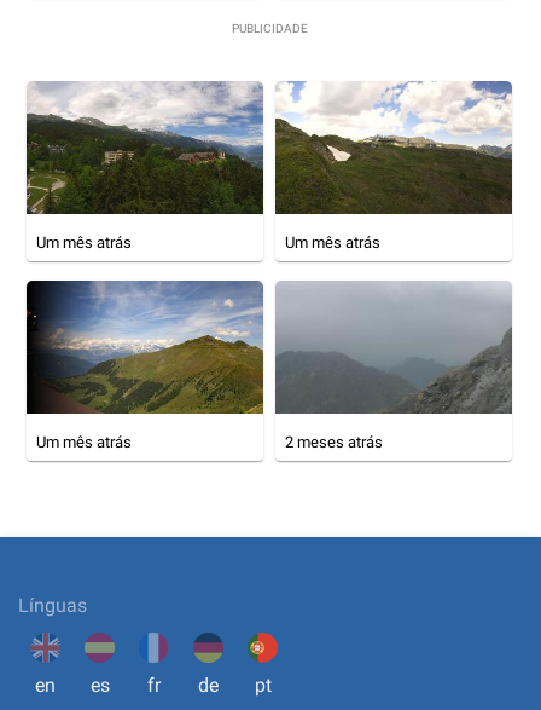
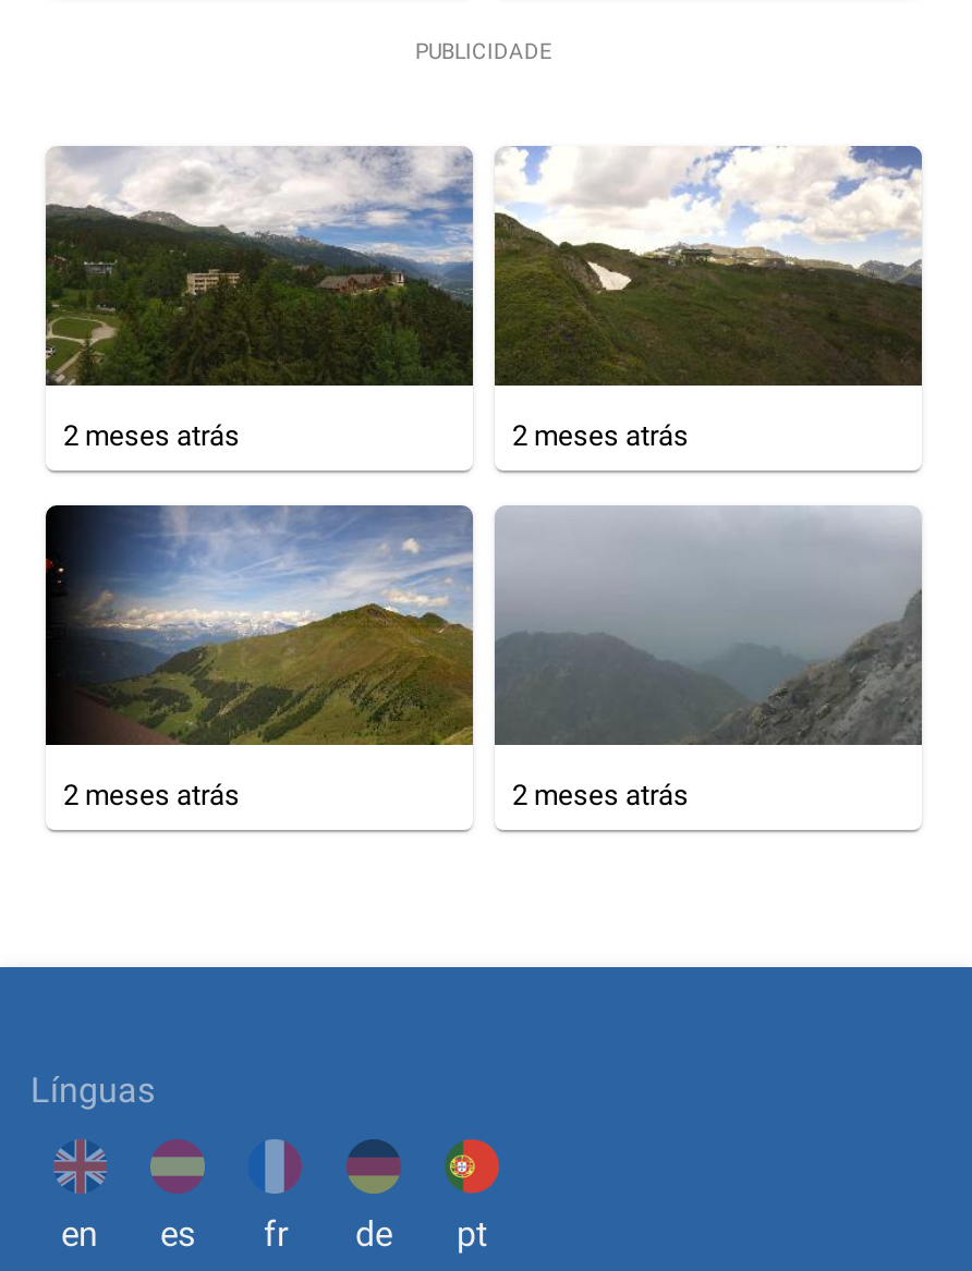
- Um mês atrás
+ 2 meses atrás

- Um mês atrás
+ 2 meses atrás

- Um mês atrás
+ 2 meses atrás
